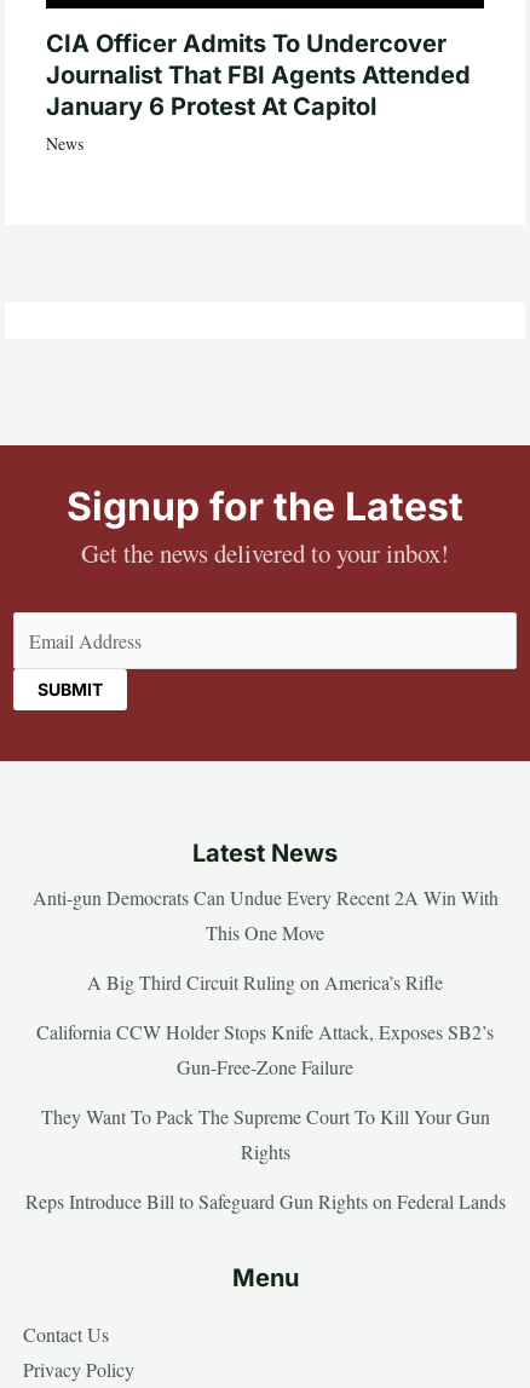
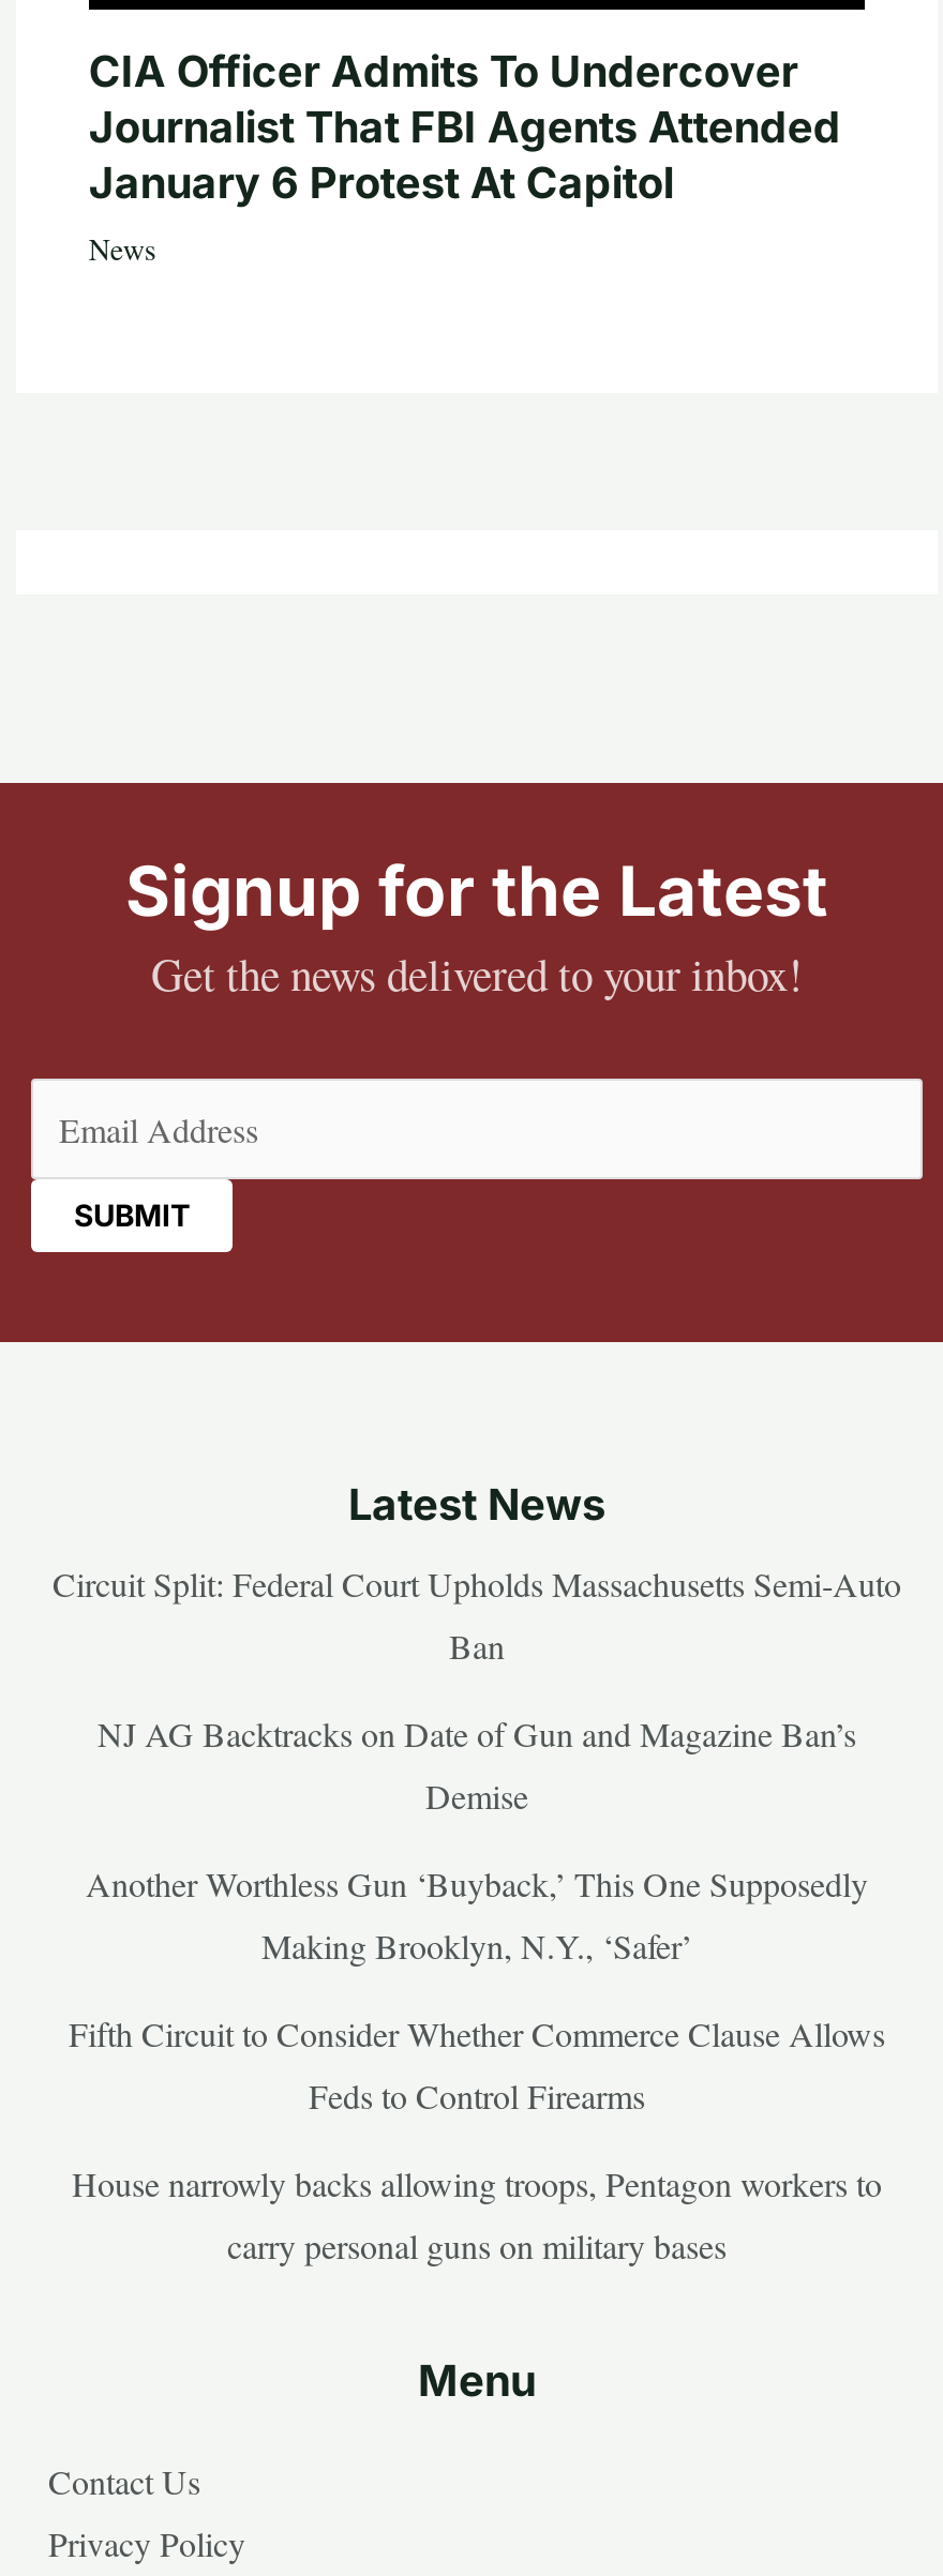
- Anti-gun Democrats Can Undue Every Recent 2A Win With
- This One Move
+ Circuit Split: Federal Court Upholds Massachusetts Semi-Auto
+ Ban

- A Big Third Circuit Ruling on America’s Rifle
+ NJ AG Backtracks on Date of Gun and Magazine Ban’s
+ Demise

- California CCW Holder Stops Knife Attack, Exposes SB2’s
- Gun-Free-Zone Failure
+ Another Worthless Gun ‘Buyback,’ This One Supposedly
+ Making Brooklyn, N.Y., ‘Safer’

- They Want To Pack The Supreme Court To Kill Your Gun
- Rights
+ Fifth Circuit to Consider Whether Commerce Clause Allows
+ Feds to Control Firearms

- Reps Introduce Bill to Safeguard Gun Rights on Federal Lands
+ House narrowly backs allowing troops, Pentagon workers to
+ carry personal guns on military bases
